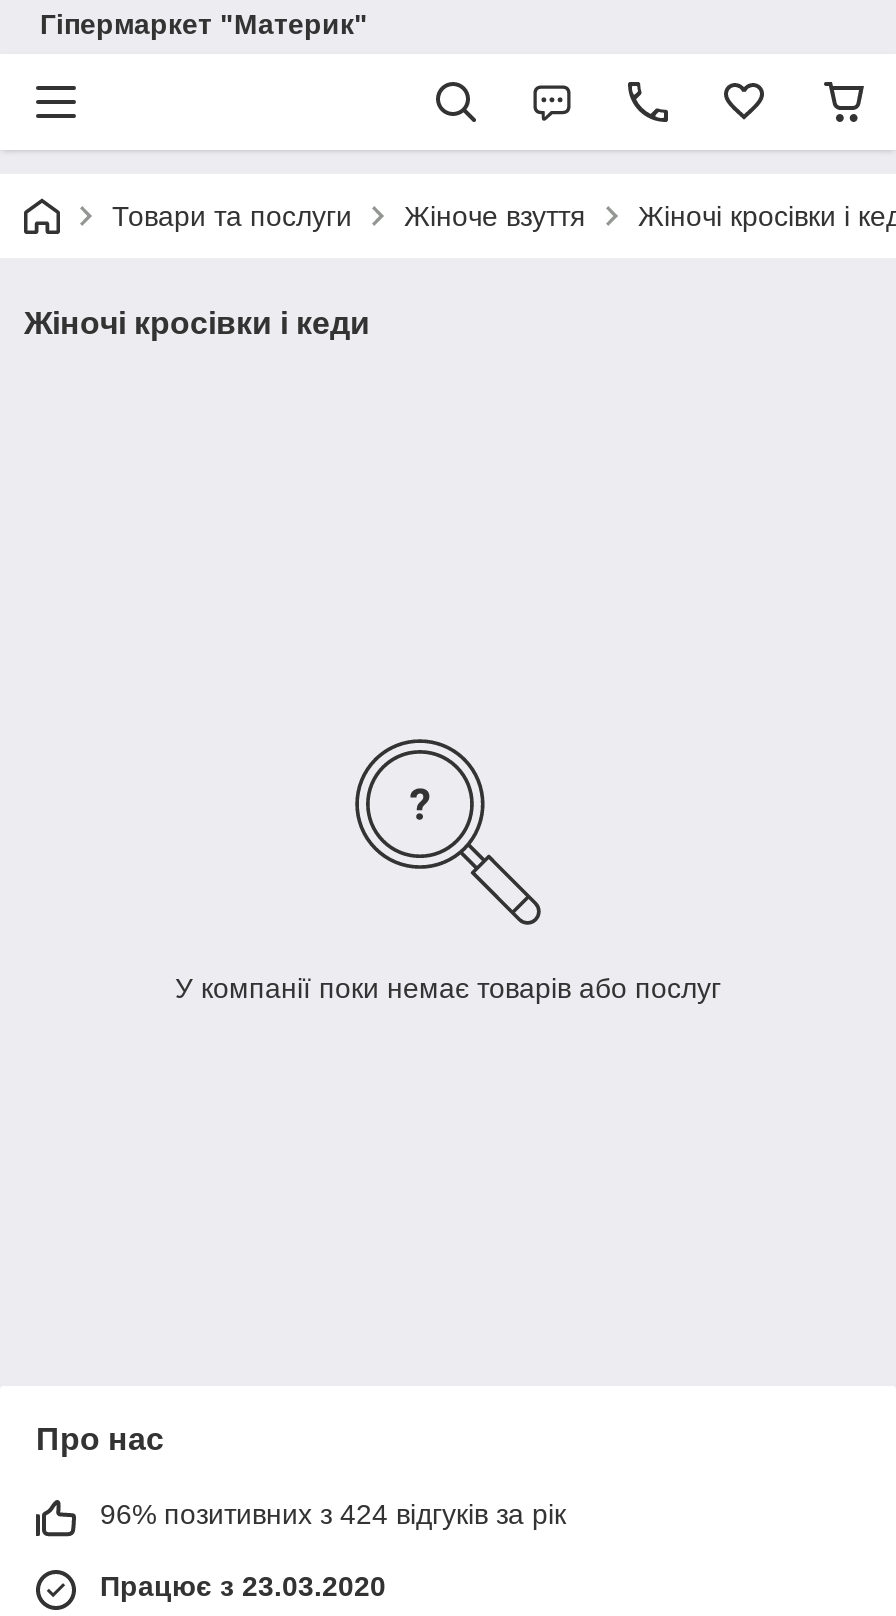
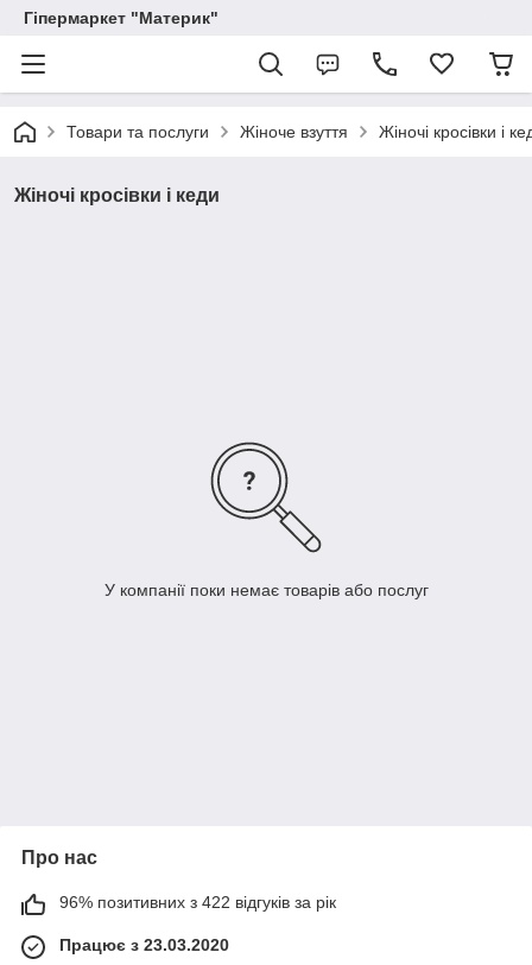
- 96% позитивних з 424 відгуків за рік
+ 96% позитивних з 422 відгуків за рік
